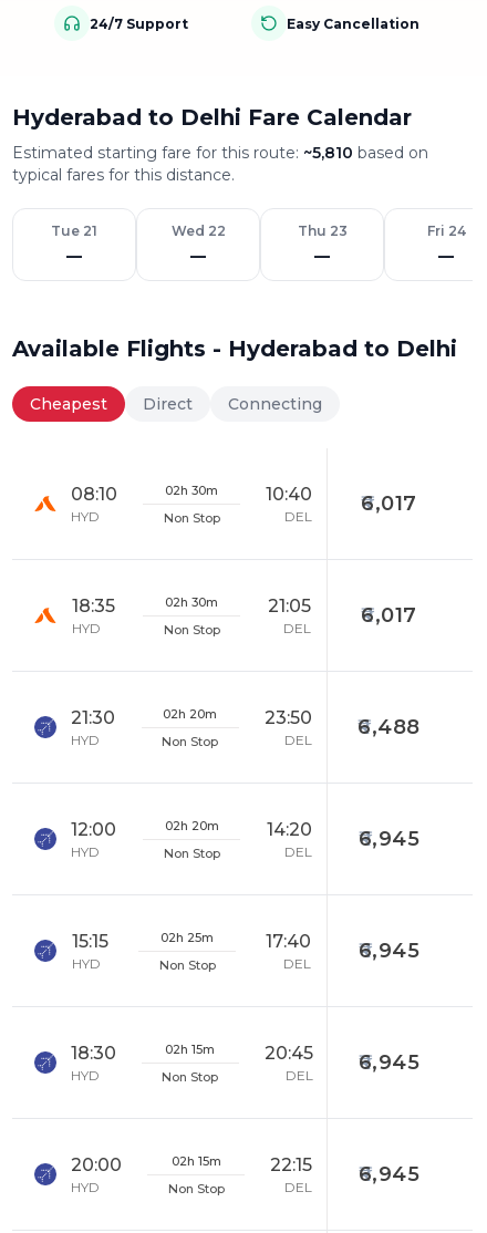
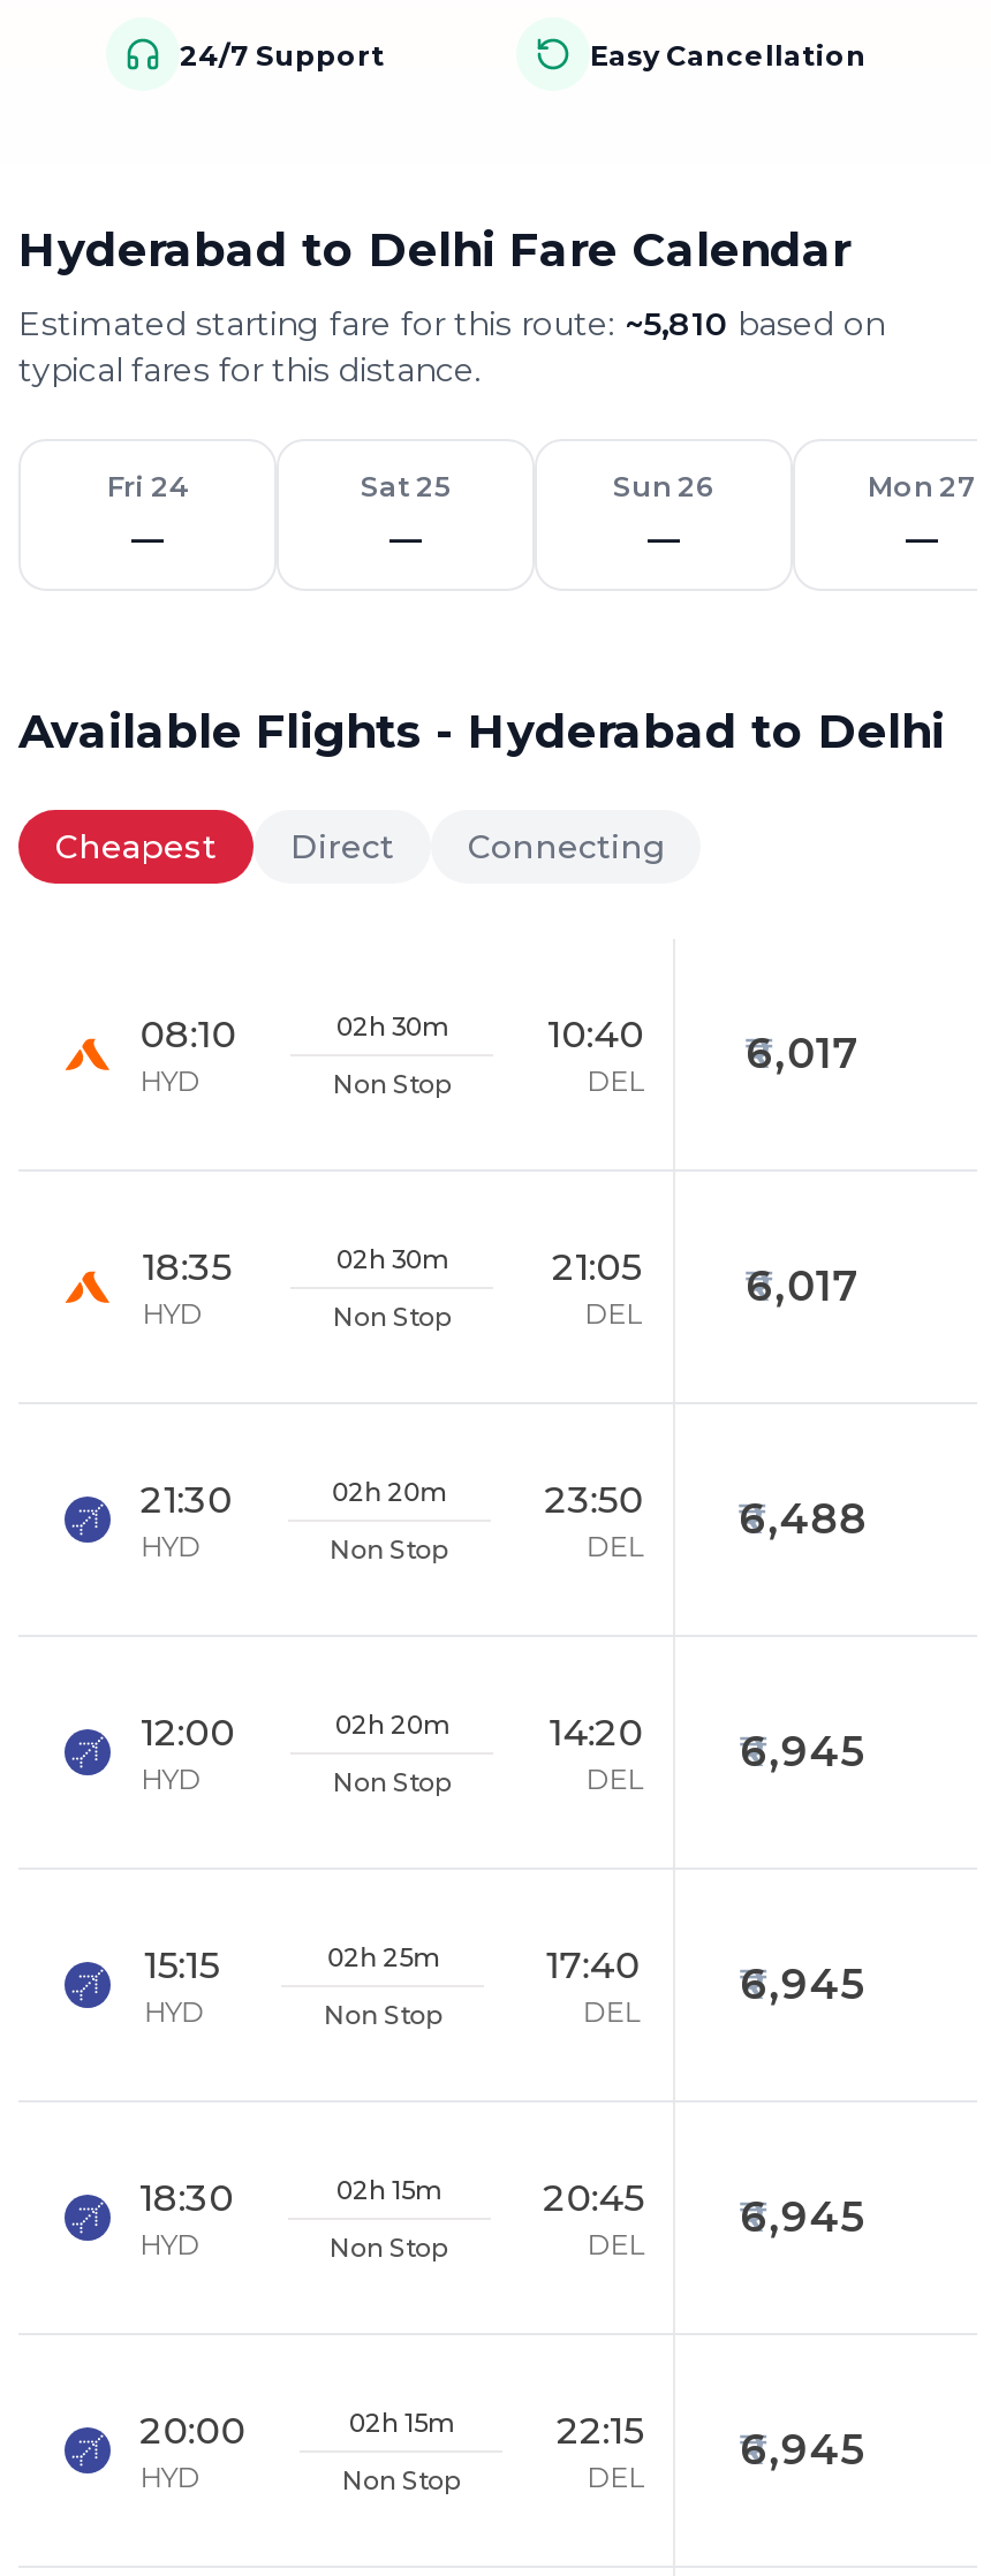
- Tue 21
+ Fri 24

- Wed 22
+ Sat 25

- Thu 23
+ Sun 26

- Fri 24
+ Mon 27
